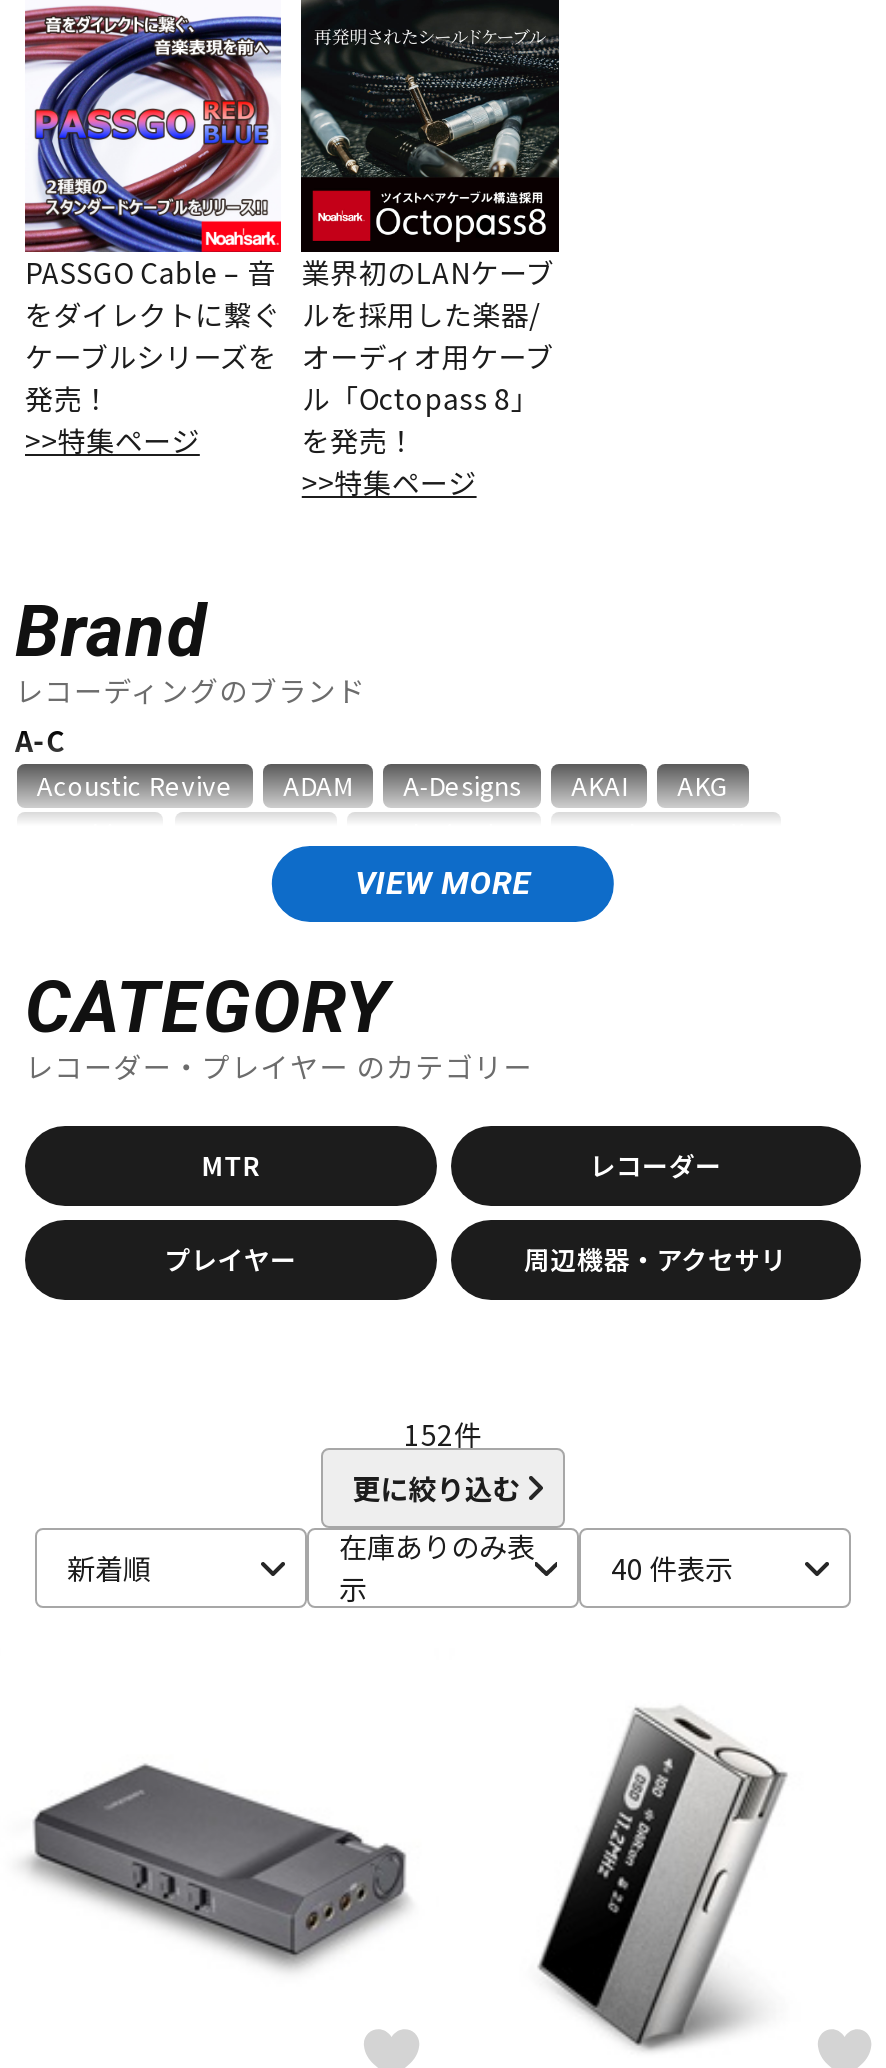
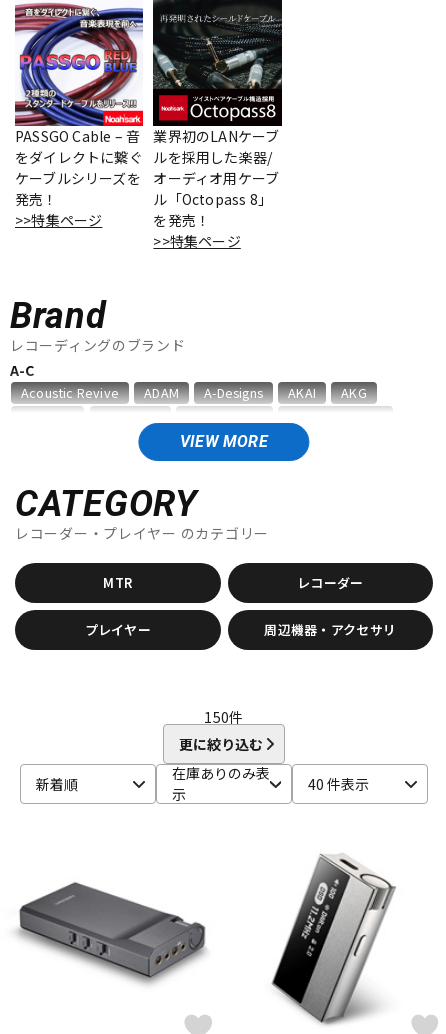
- 152件
+ 150件
